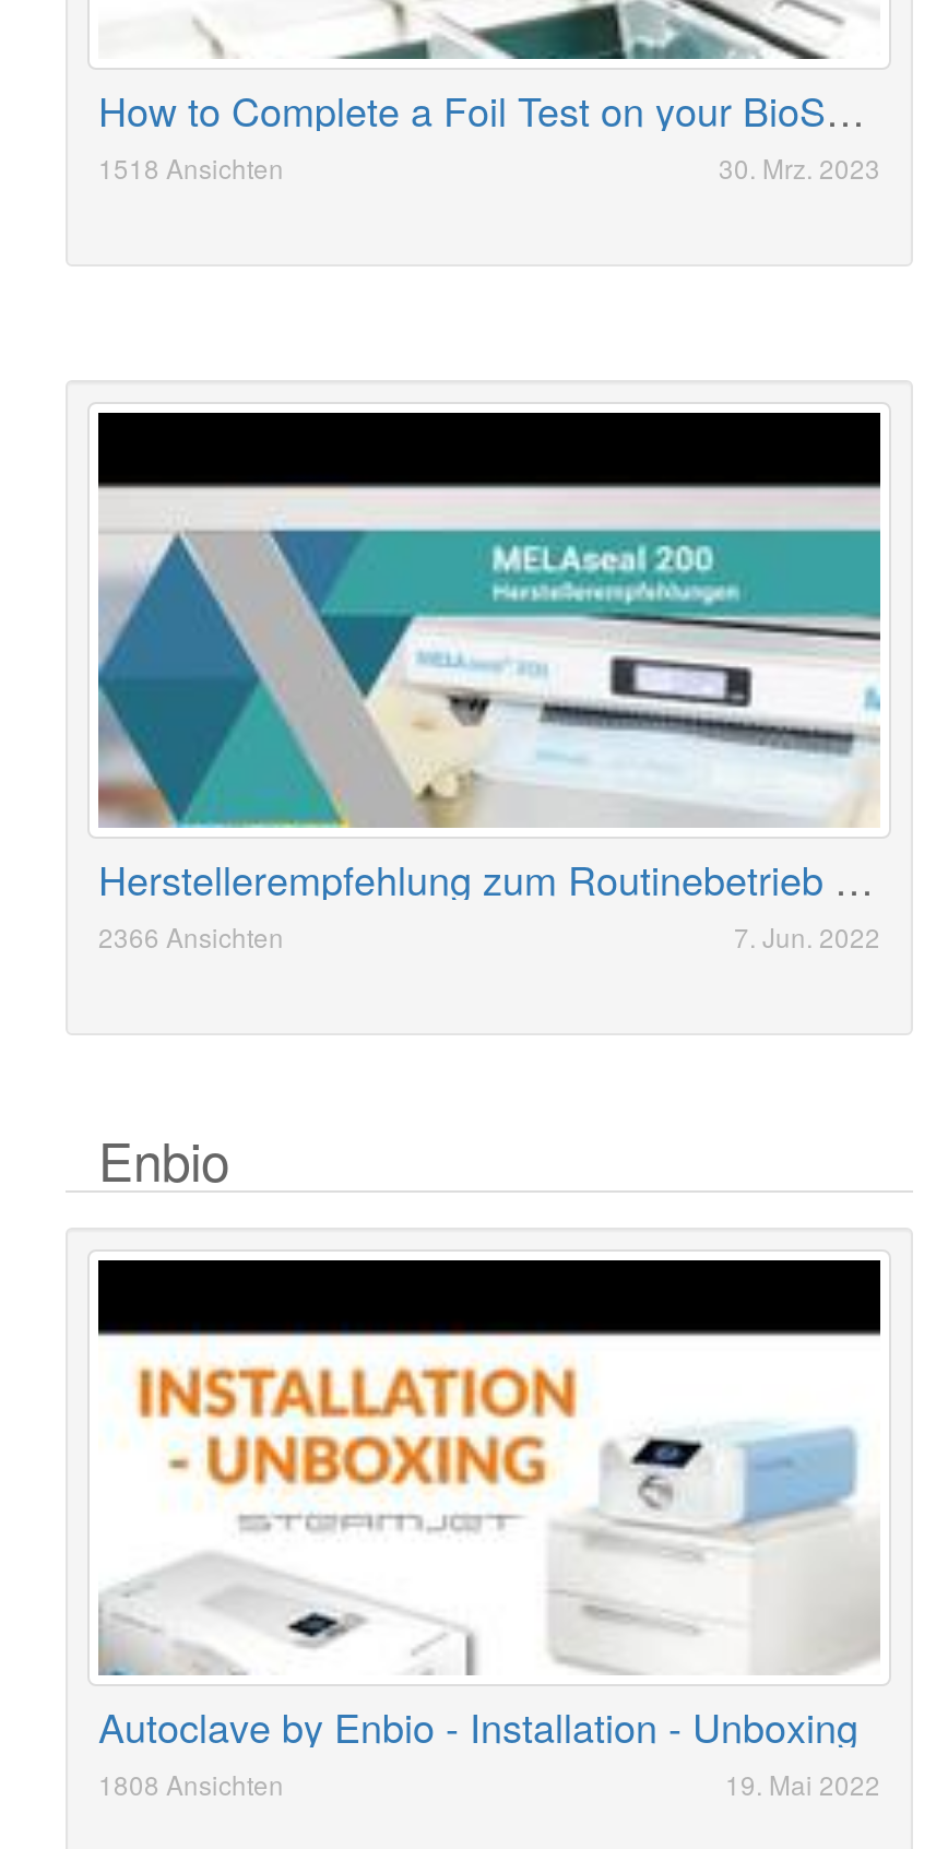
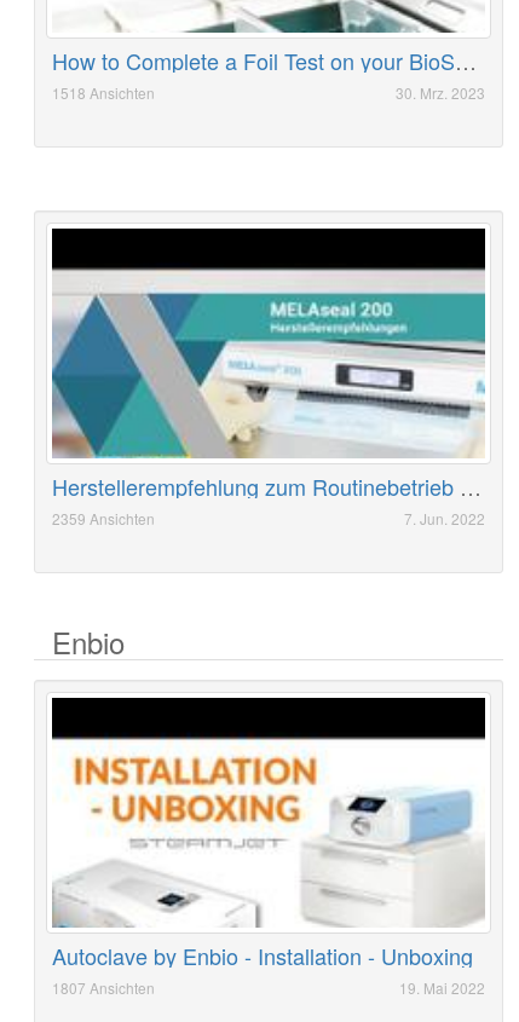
- 2366 Ansichten
+ 2359 Ansichten

- 1808 Ansichten
+ 1807 Ansichten
